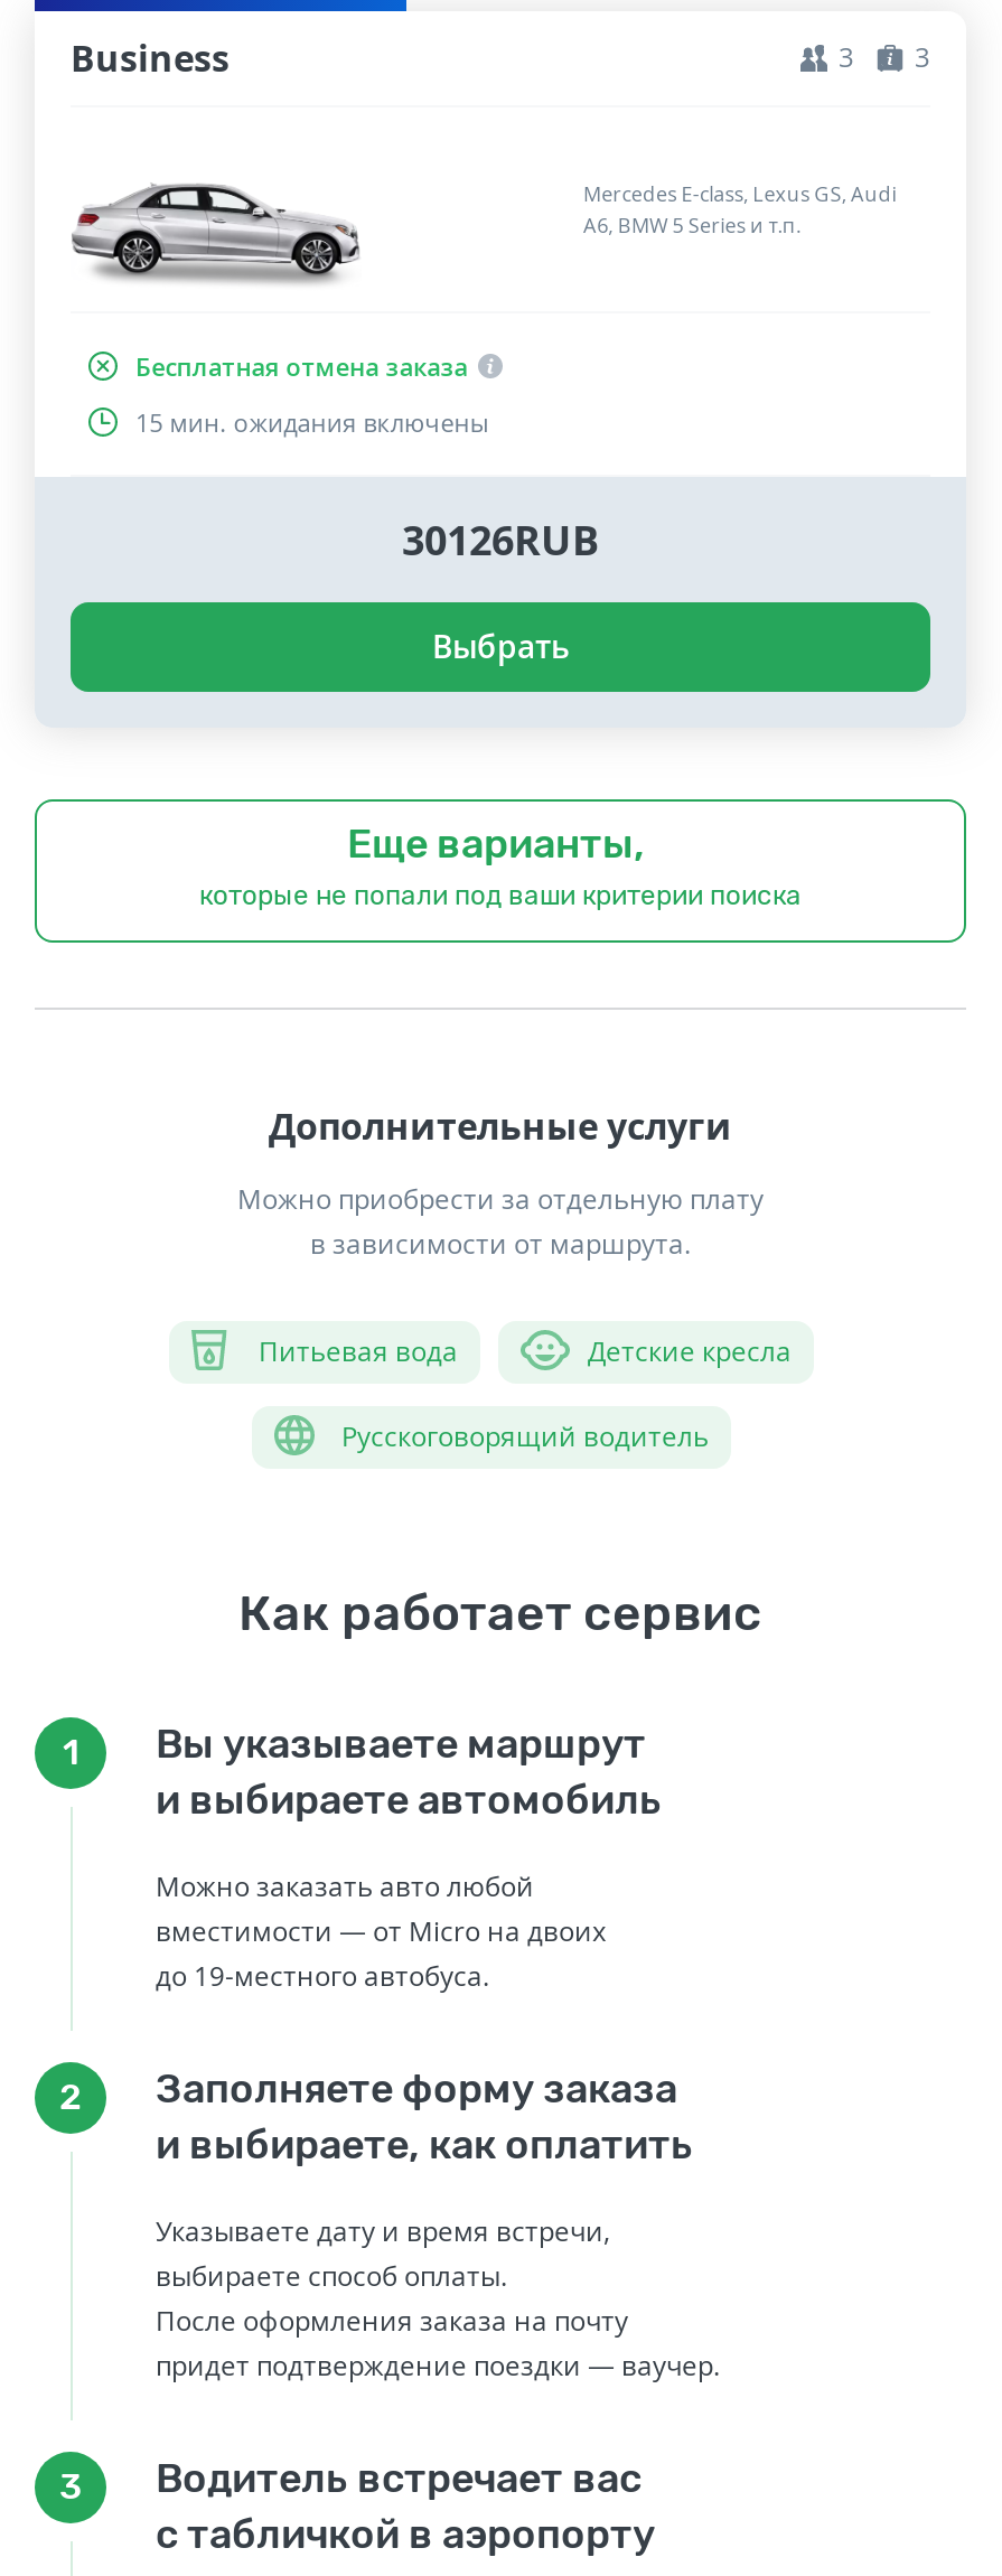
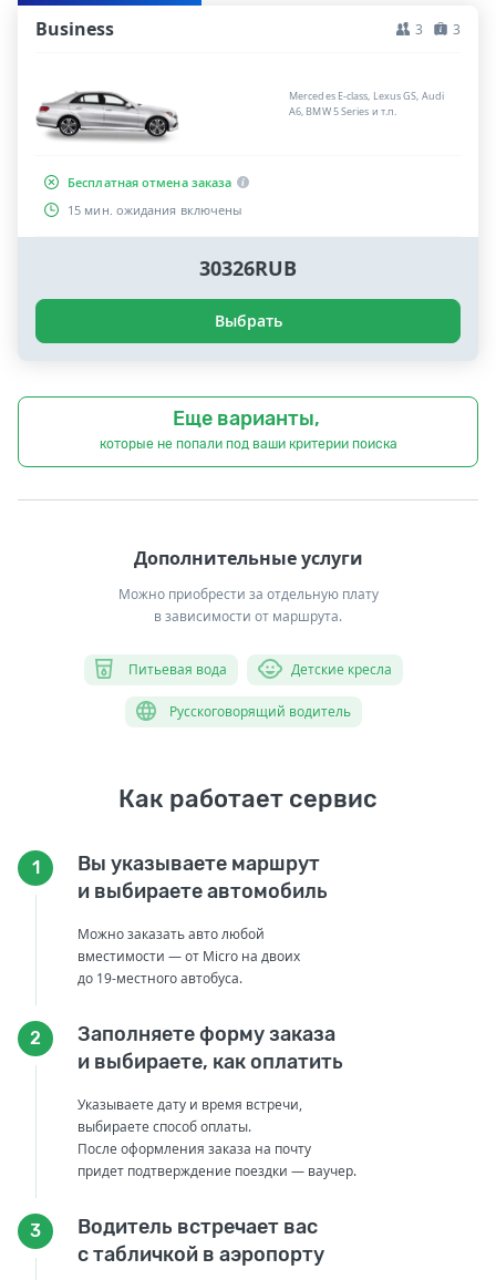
- 30126RUB
+ 30326RUB
